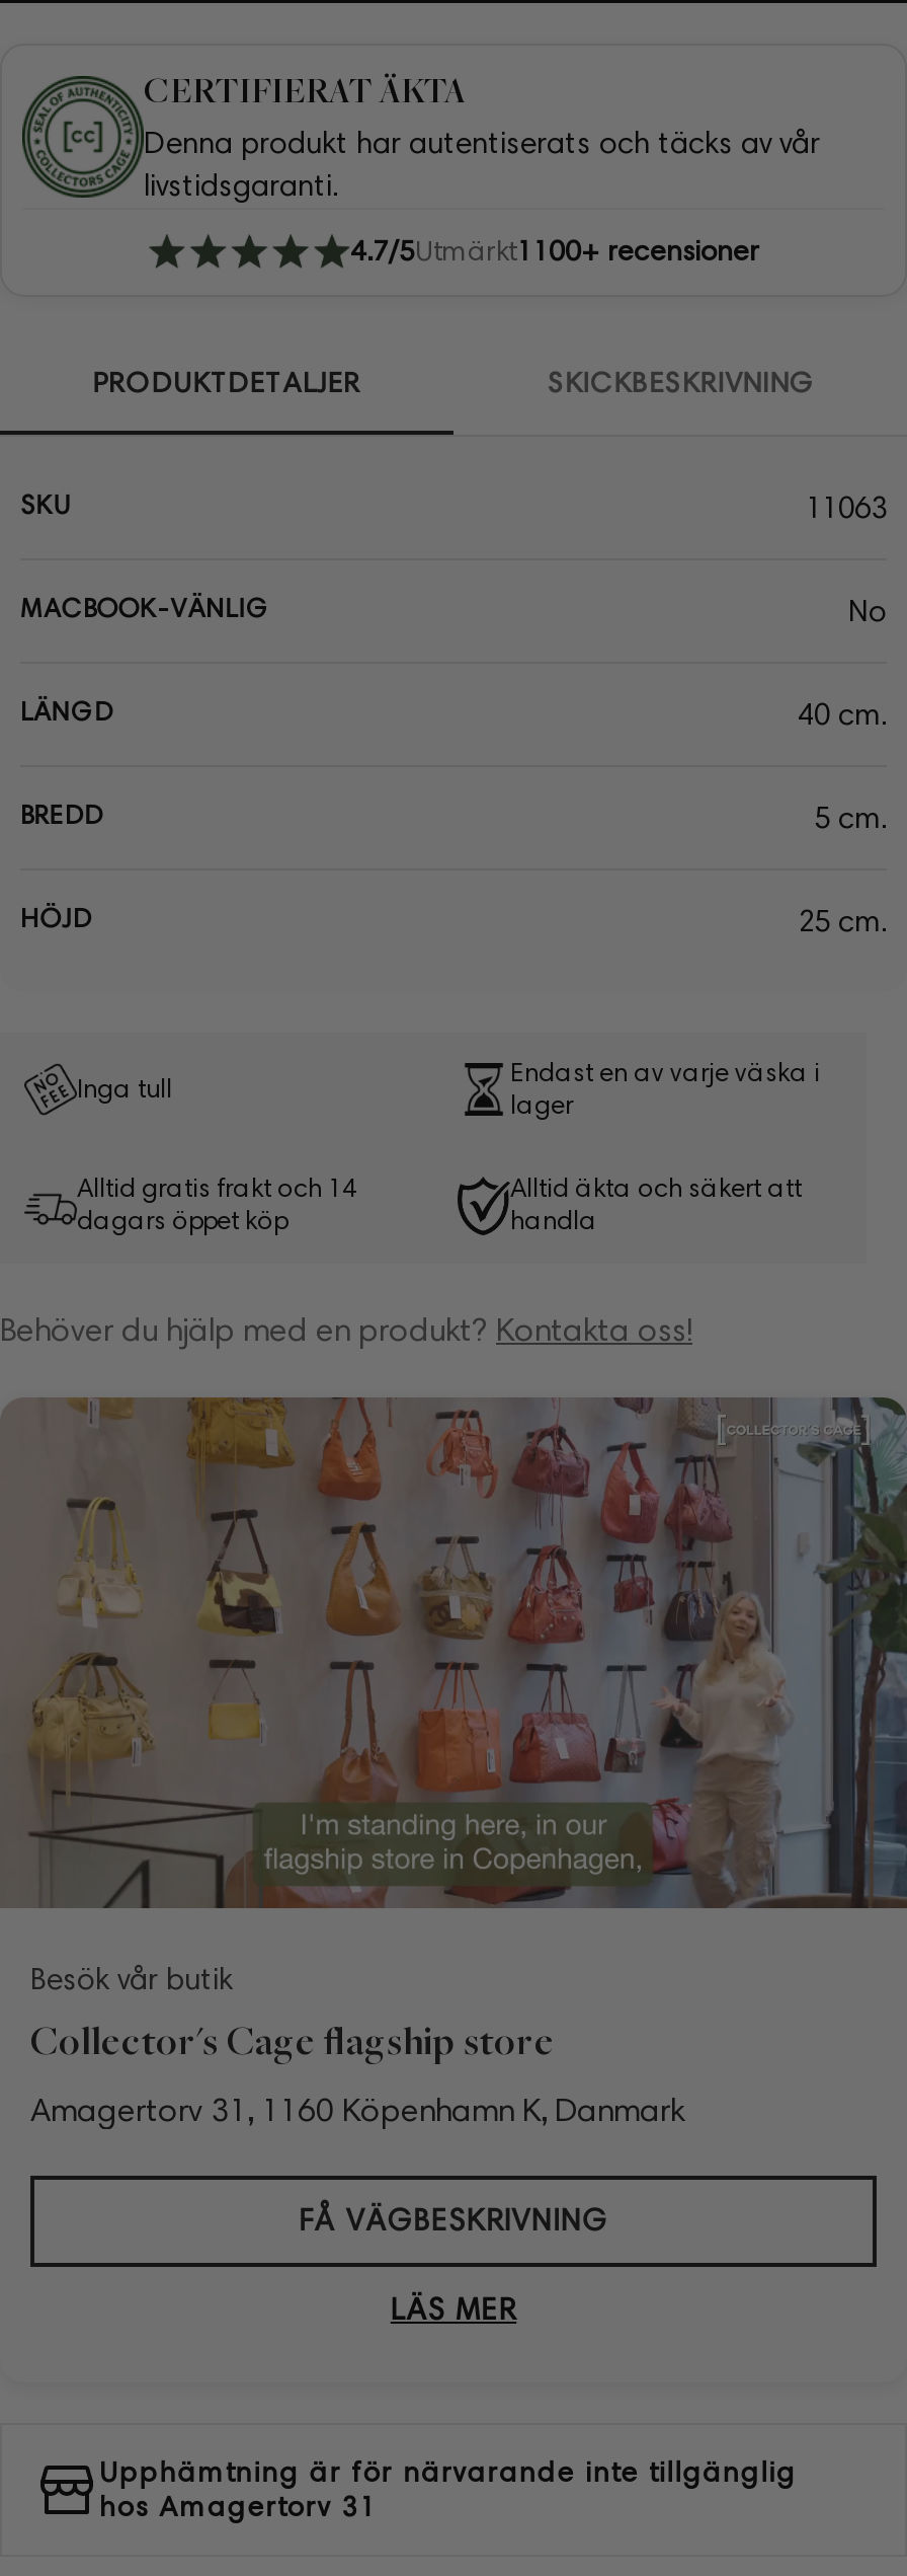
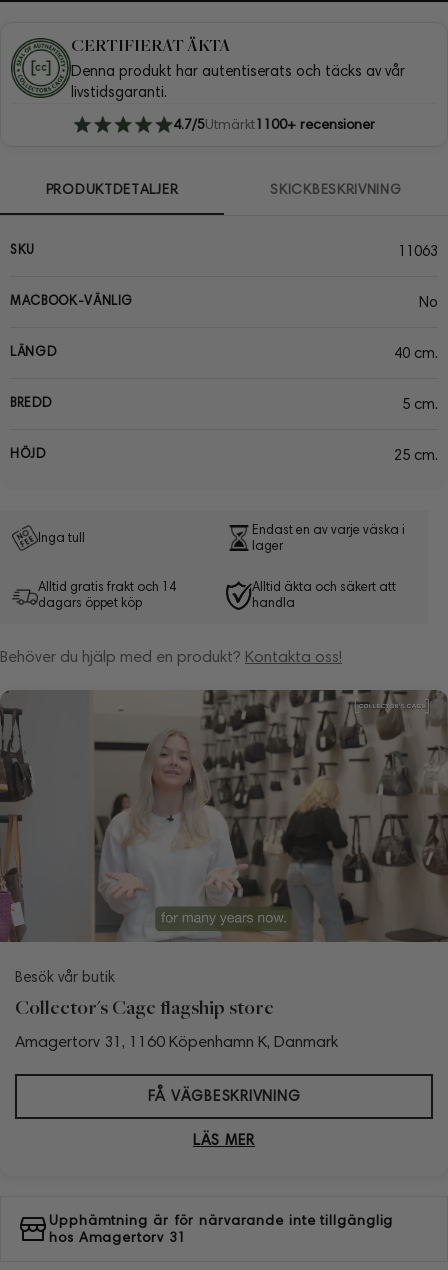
- [image]
+ [image]
